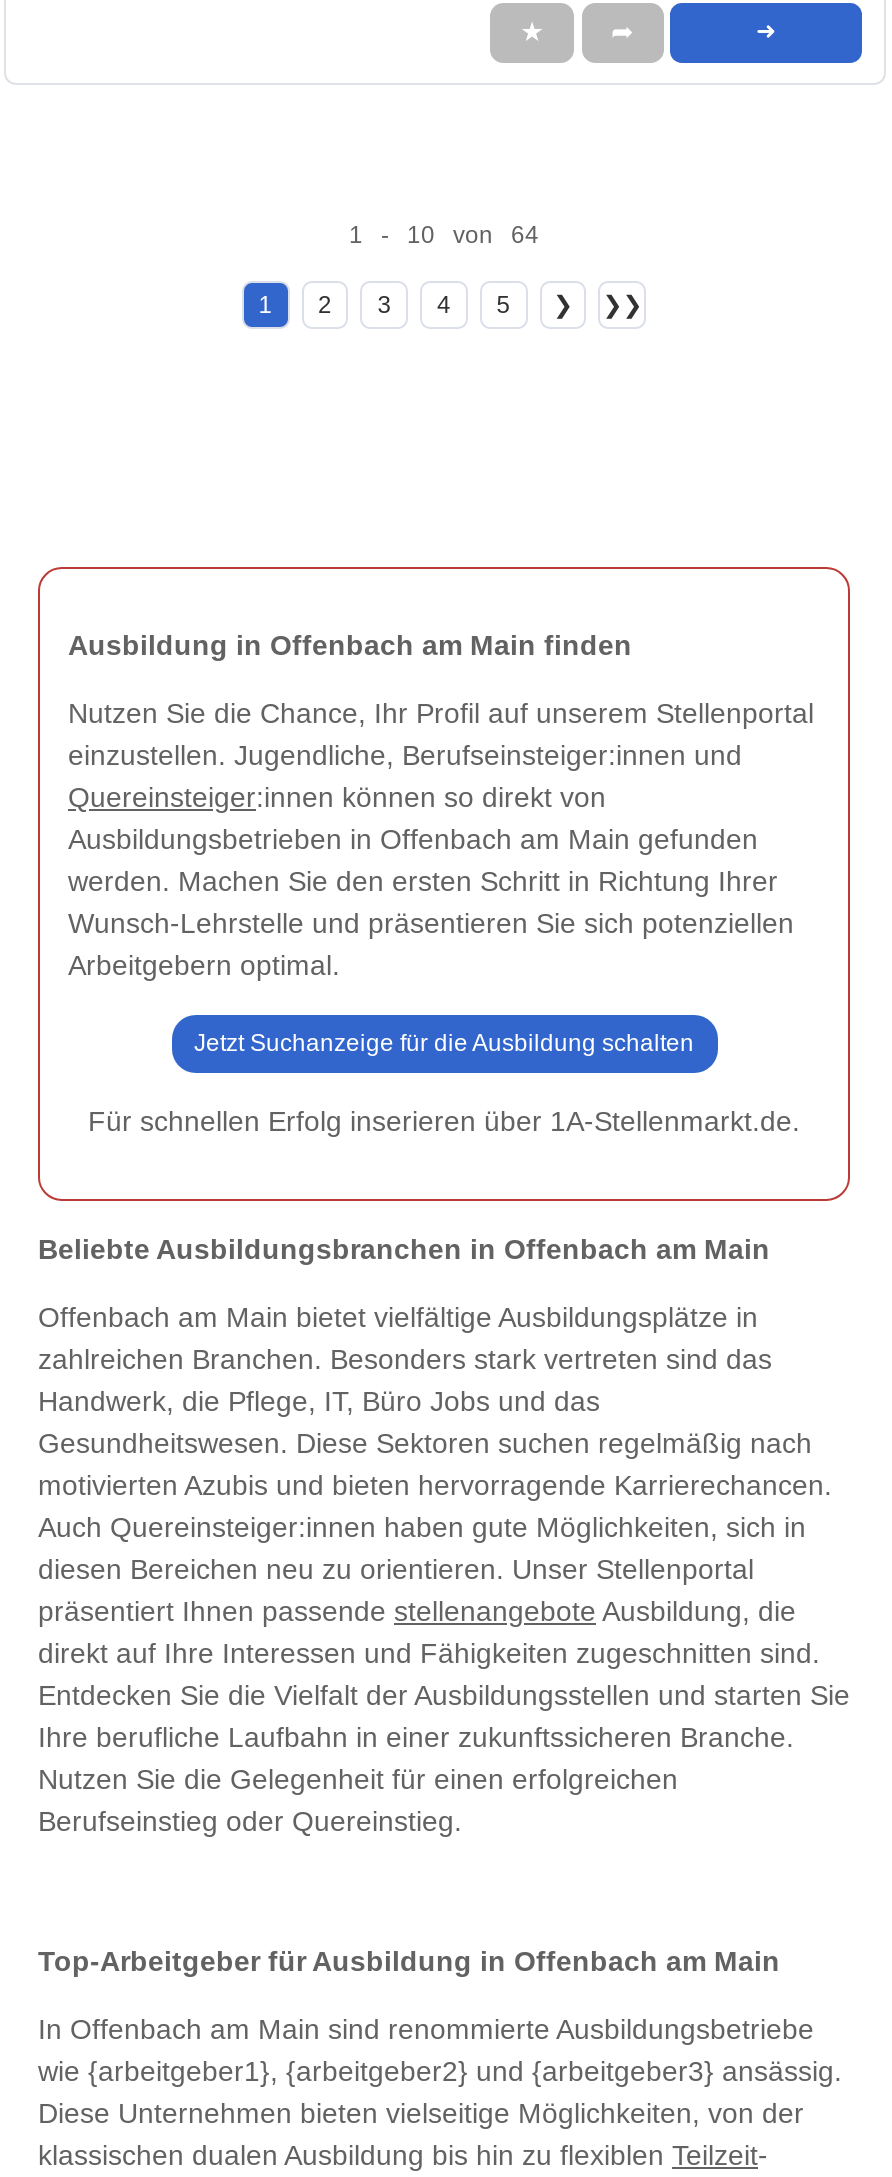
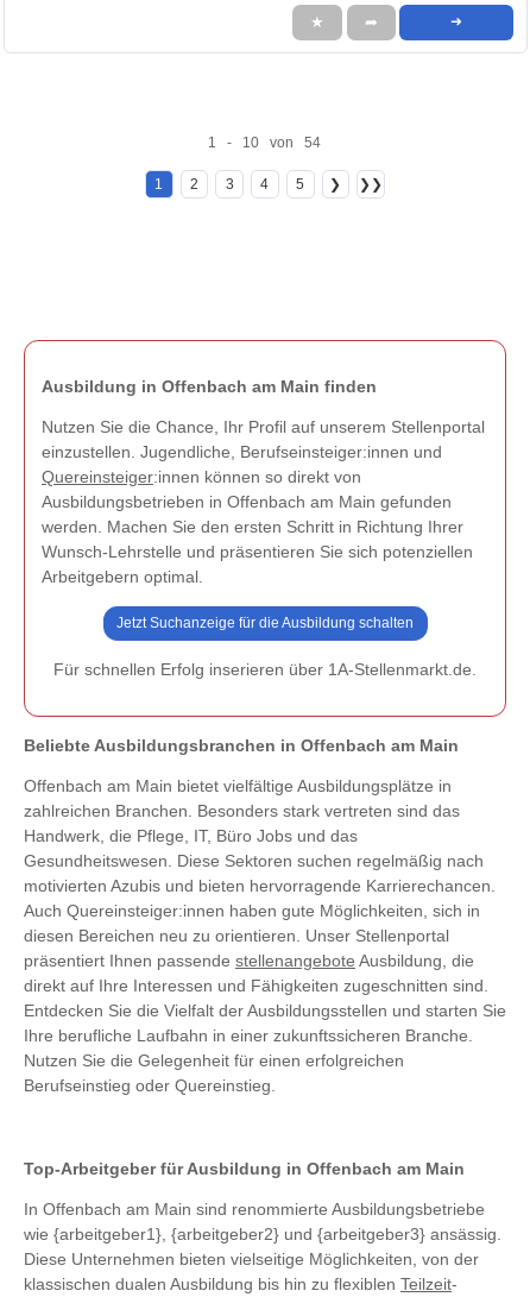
- 1 - 10 von 64
+ 1 - 10 von 54
